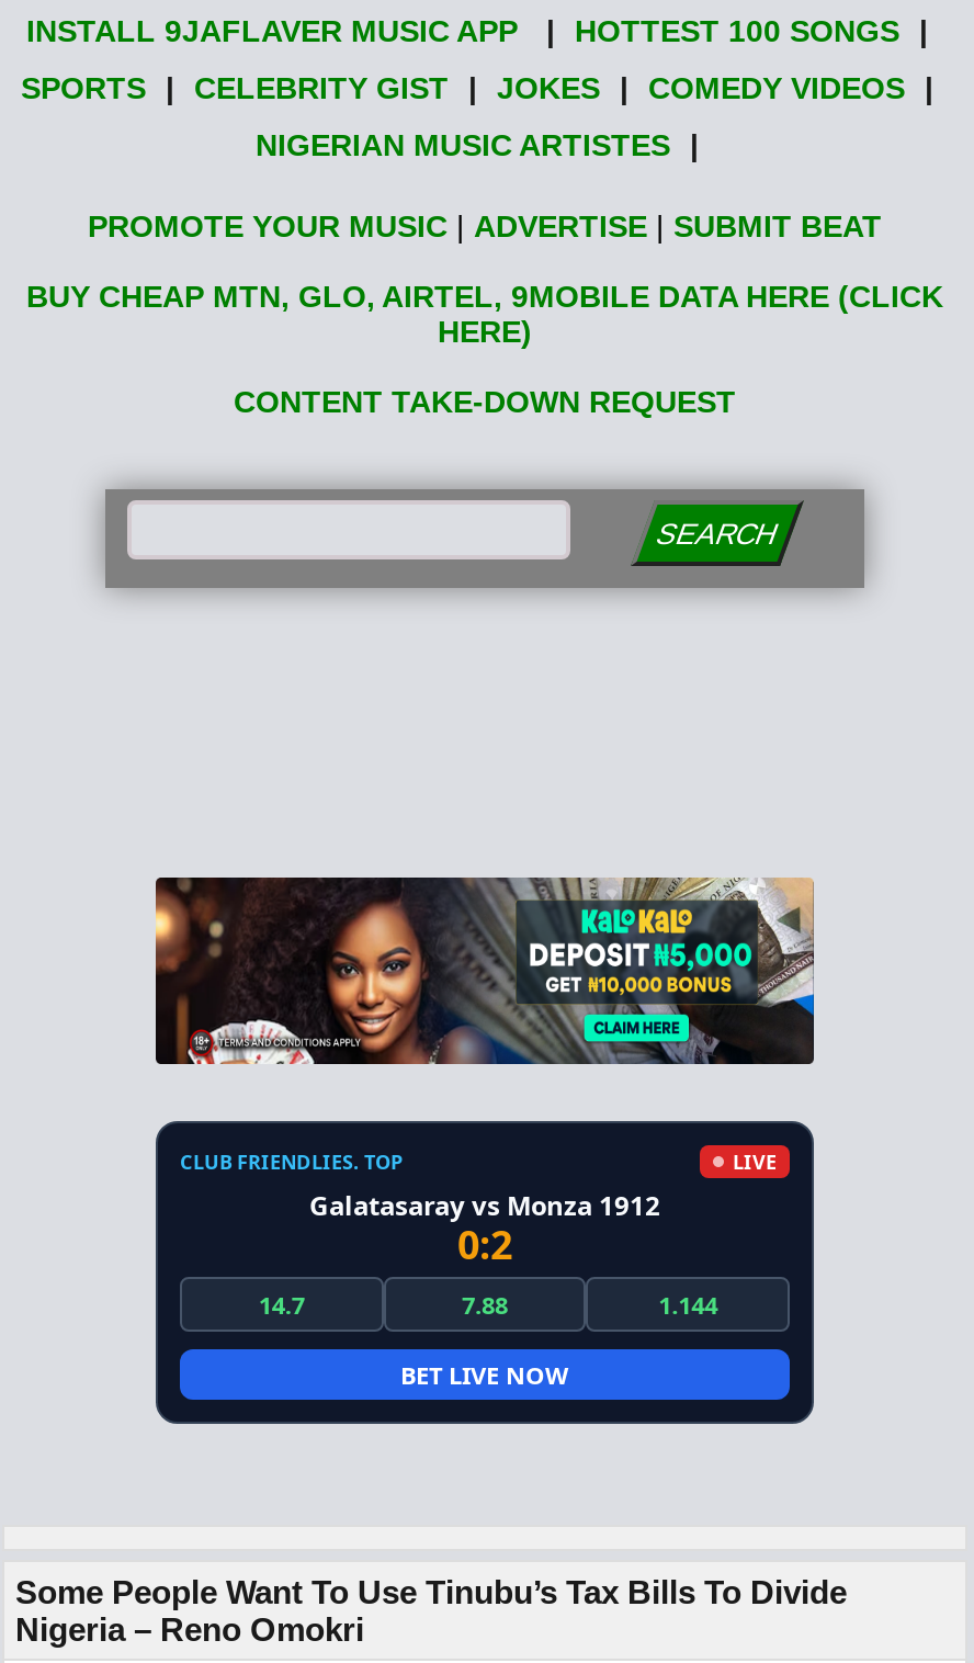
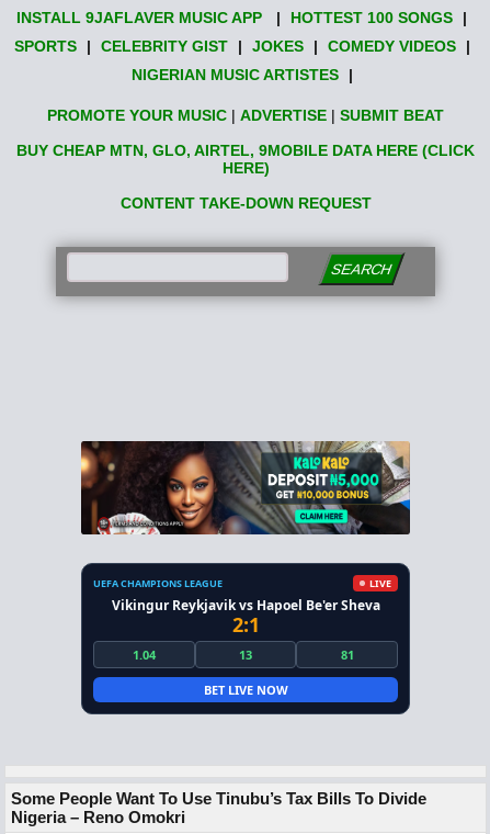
- CLUB FRIENDLIES. TOP
+ UEFA CHAMPIONS LEAGUE

- Galatasaray vs Monza 1912
- 0:2
- 14.7
- 7.88
- 1.144
+ Vikingur Reykjavik vs Hapoel Be'er Sheva
+ 2:1
+ 1.04
+ 13
+ 81
